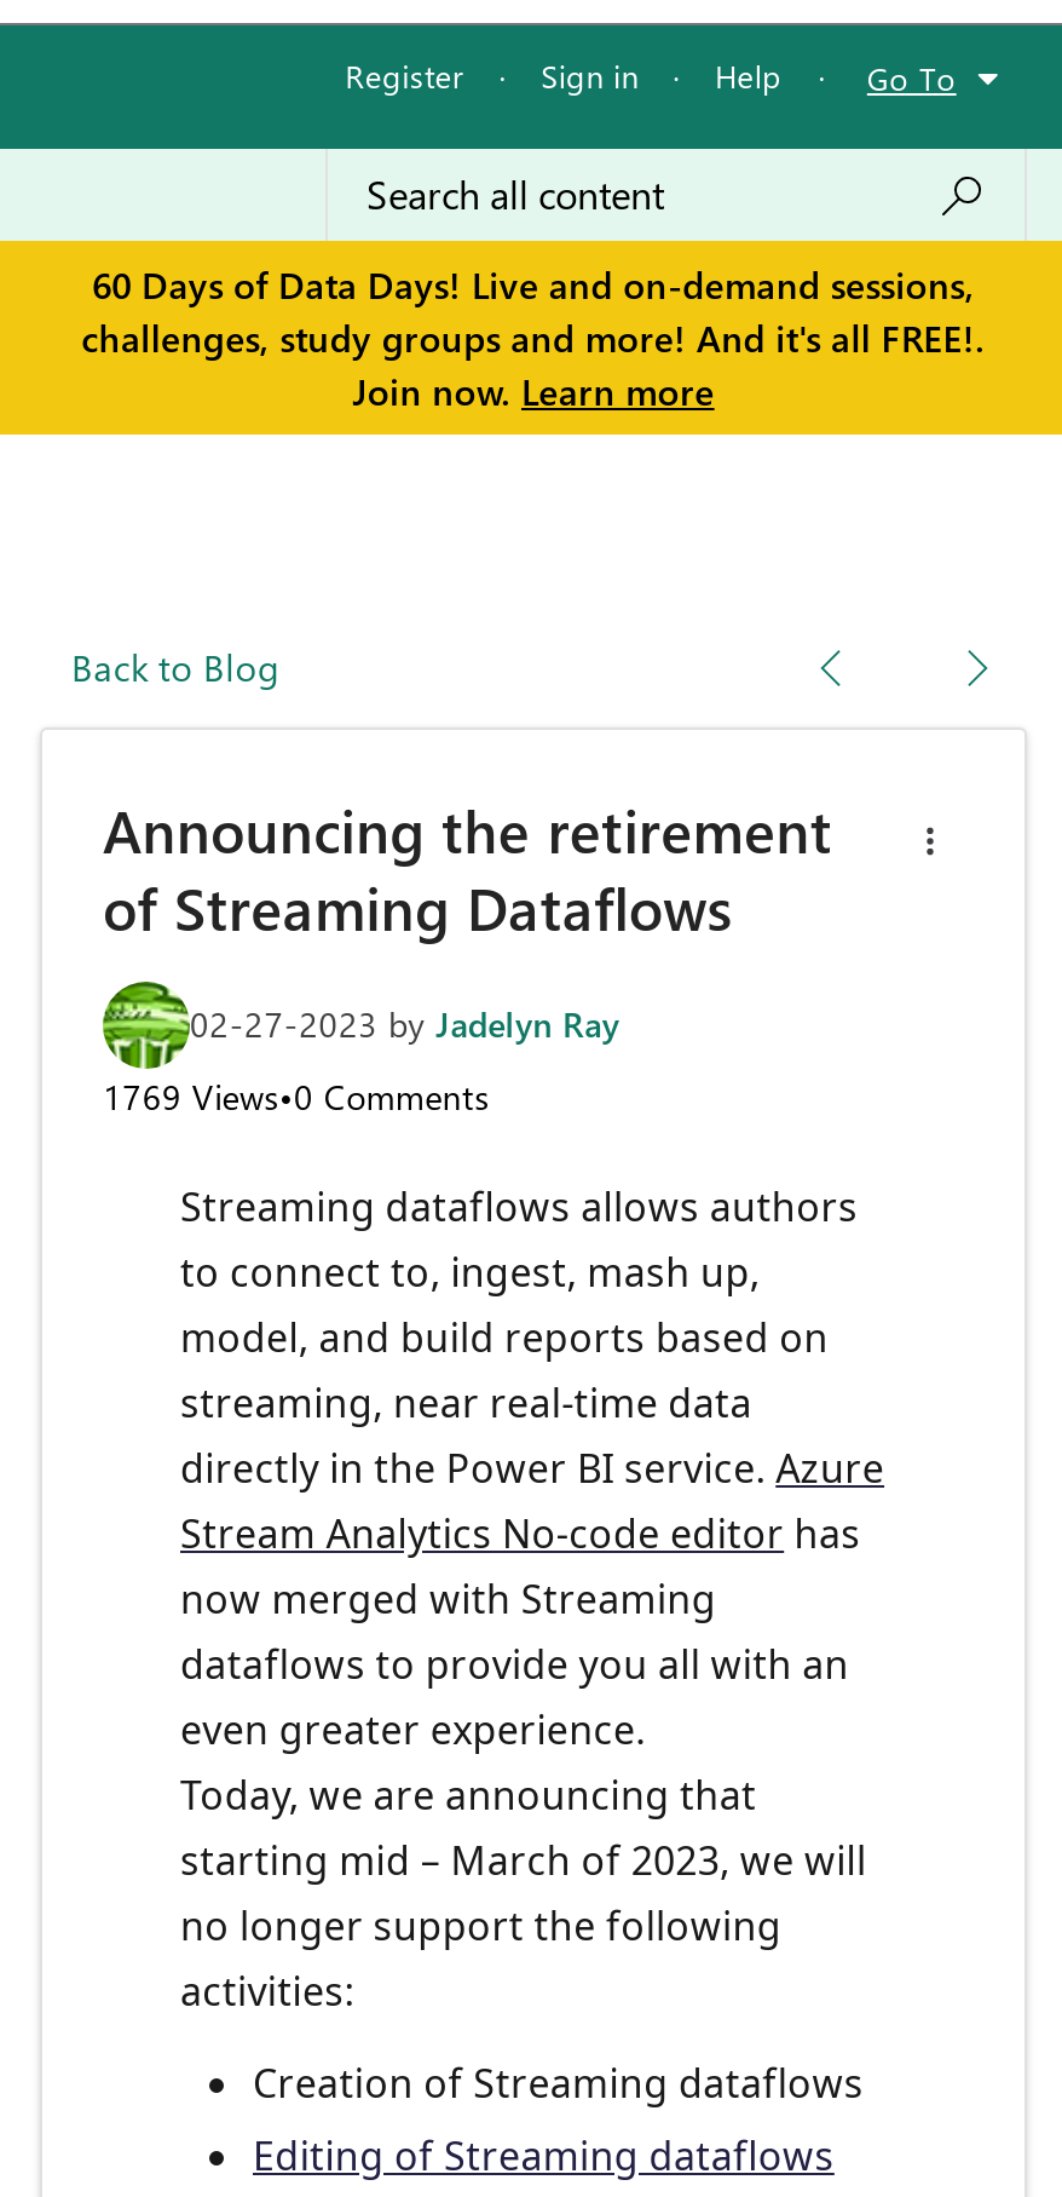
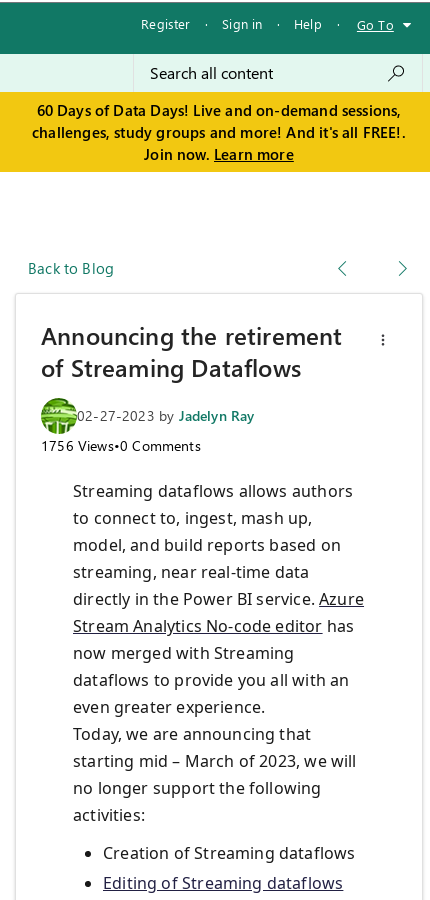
- 1769 Views•0 Comments
+ 1756 Views•0 Comments
